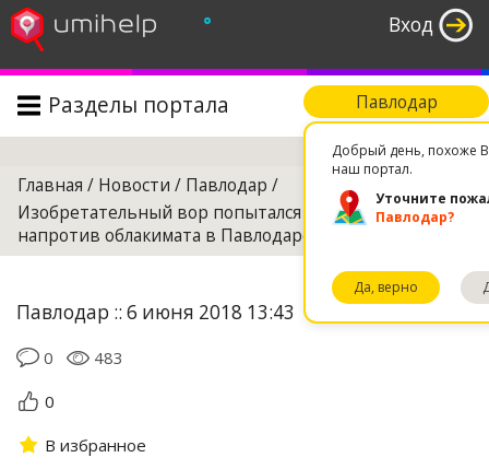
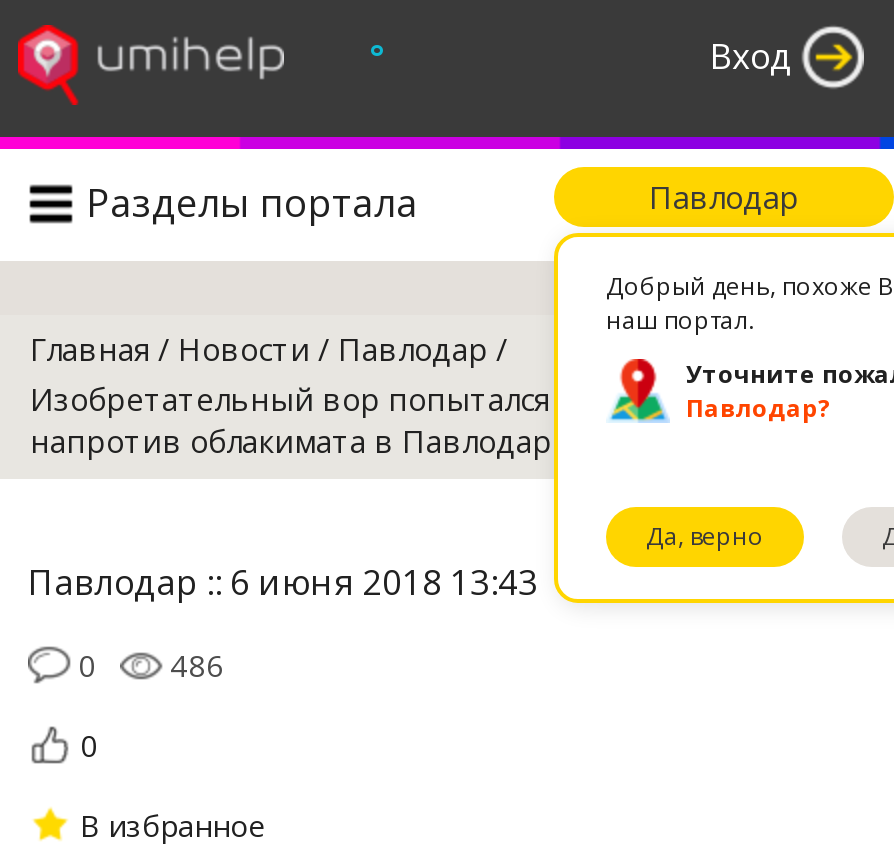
- 0 483
+ 0 486
